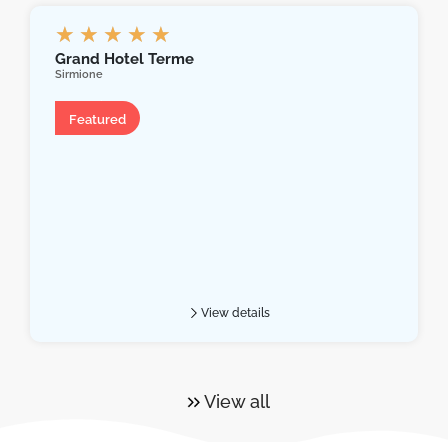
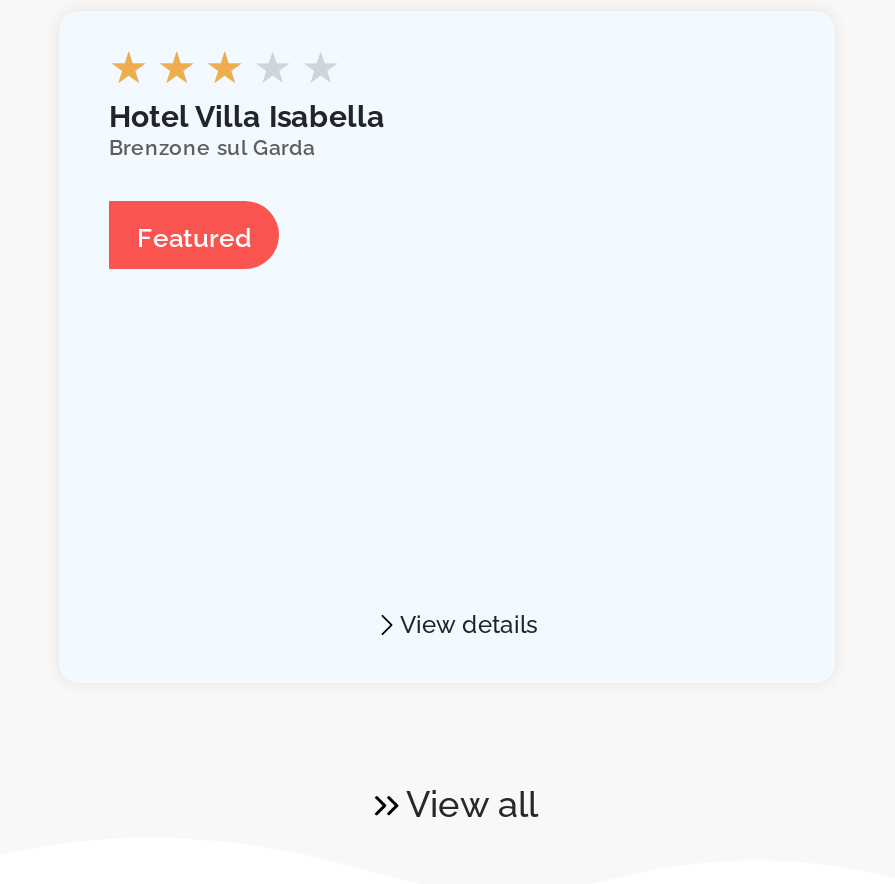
- Grand Hotel Terme
- Sirmione
+ Hotel Villa Isabella
+ Brenzone sul Garda
